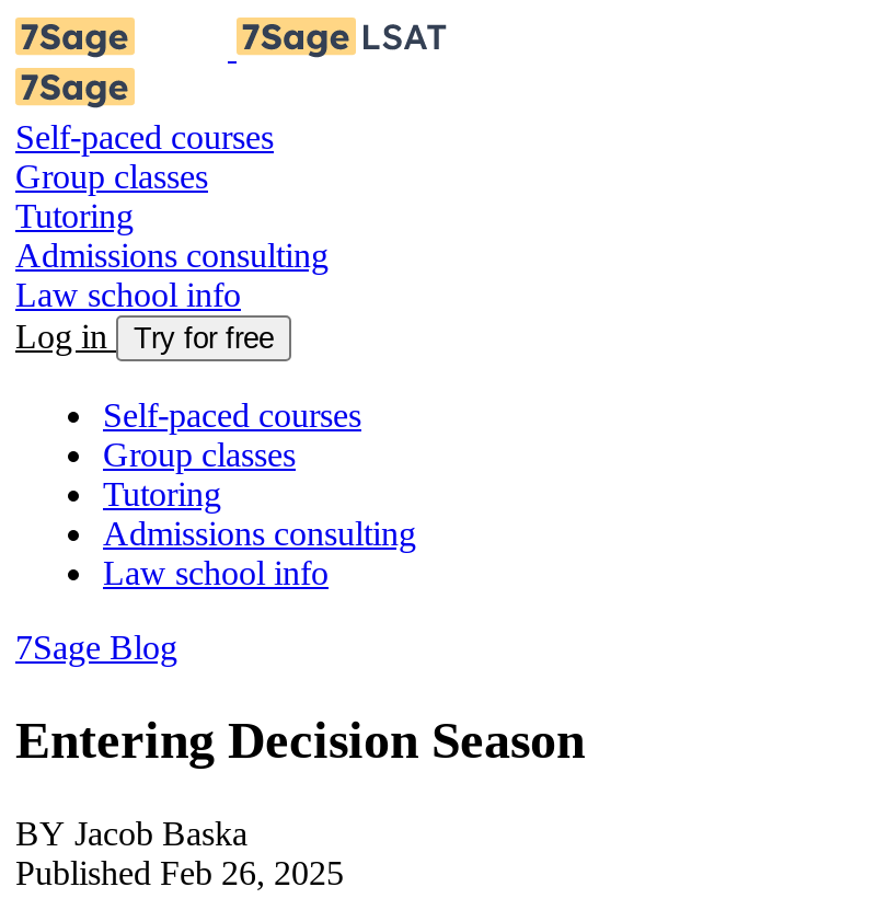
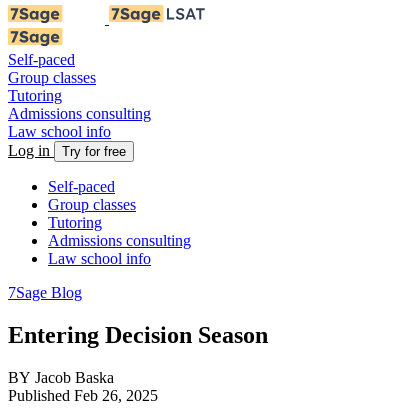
- Self-paced courses
+ Self-paced

- Self-paced courses
+ Self-paced
